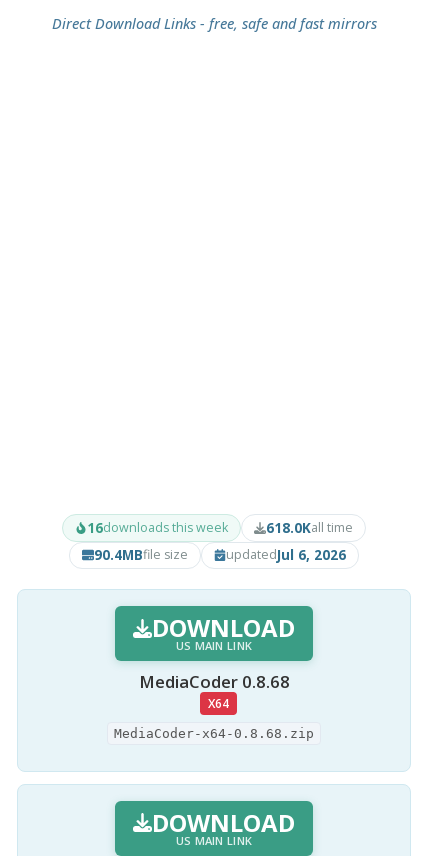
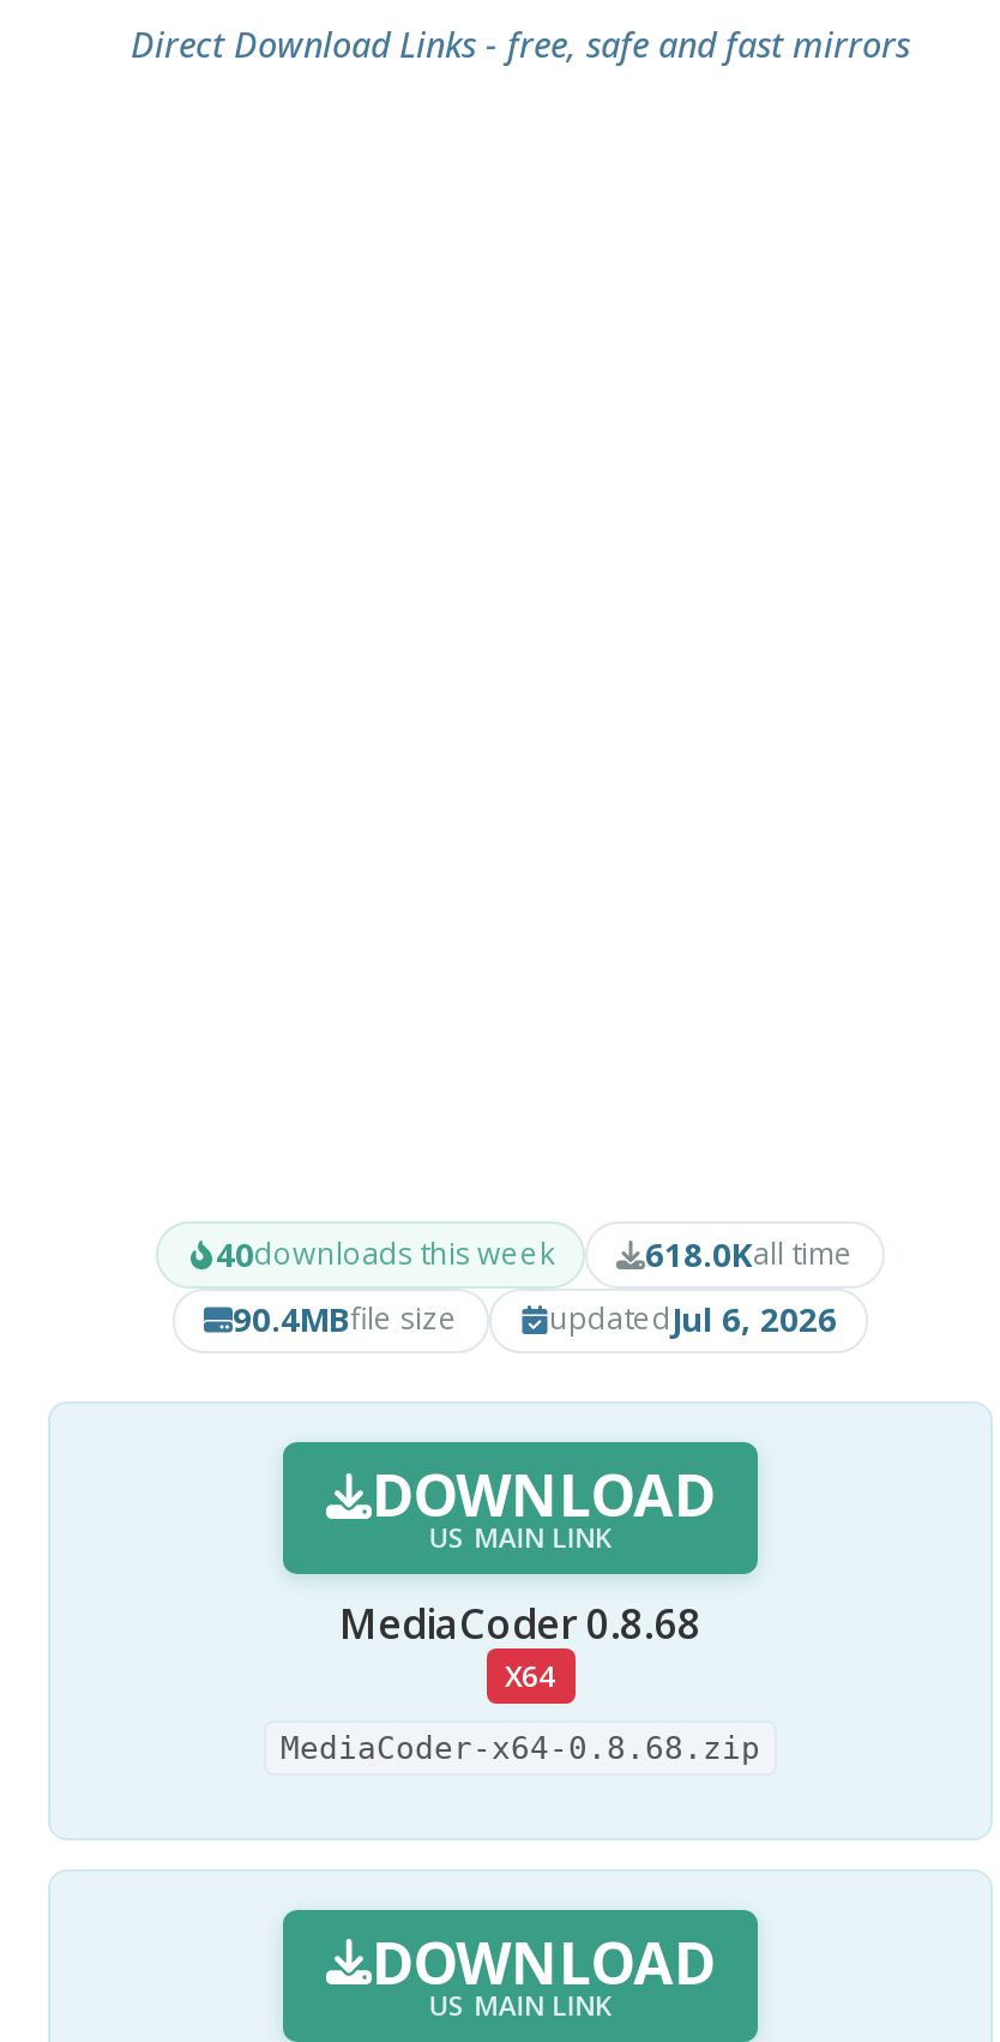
- 16downloads this week
+ 40downloads this week
